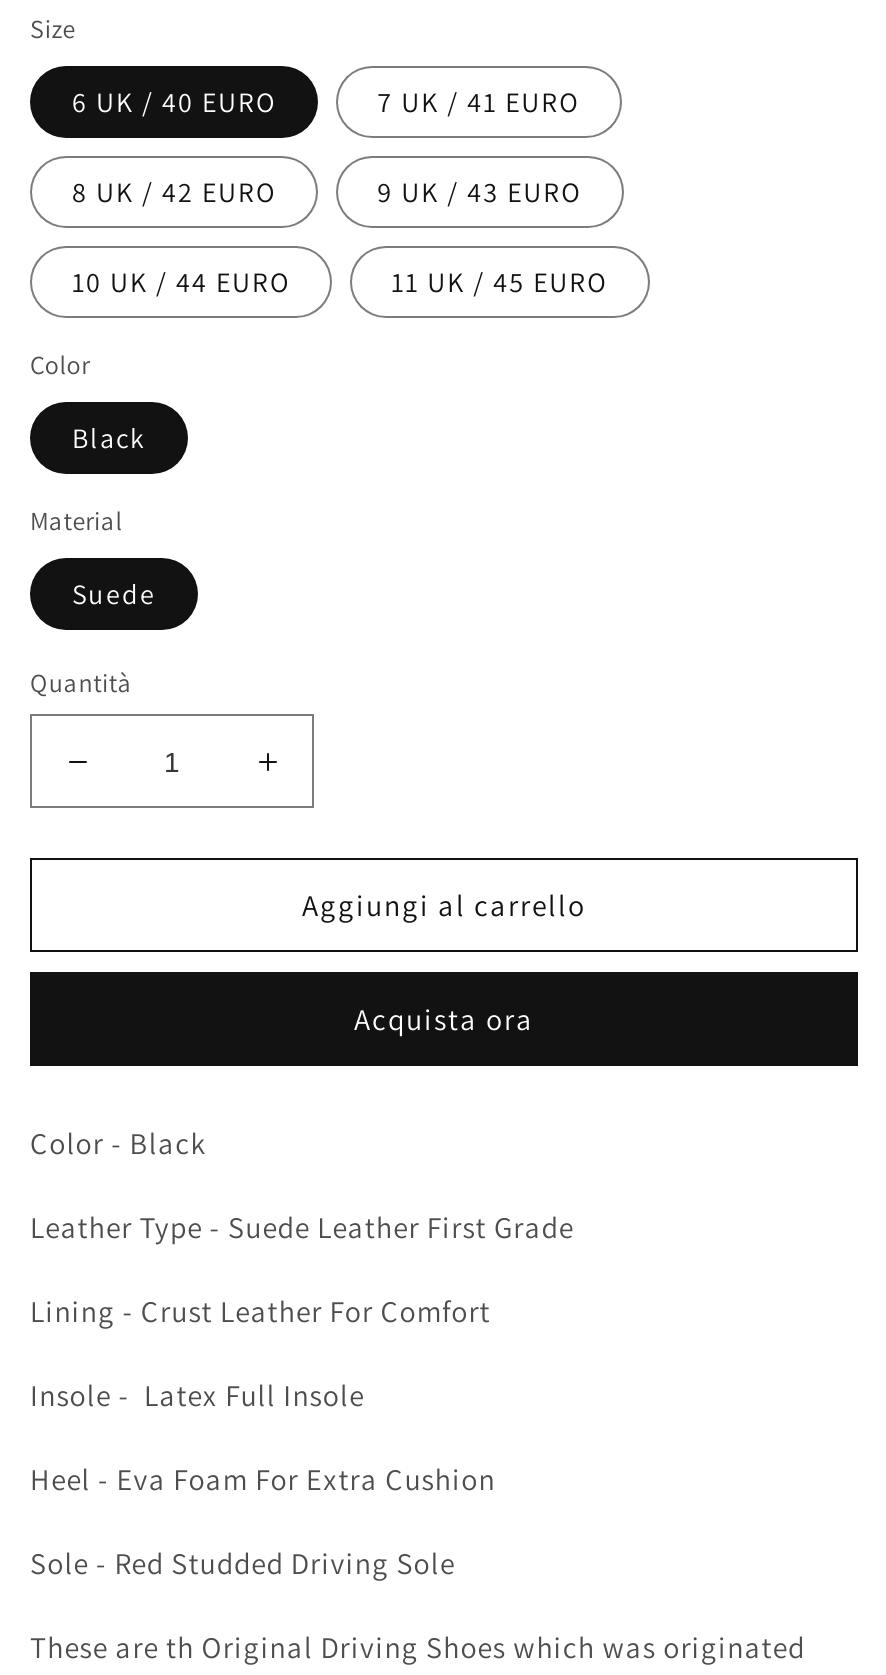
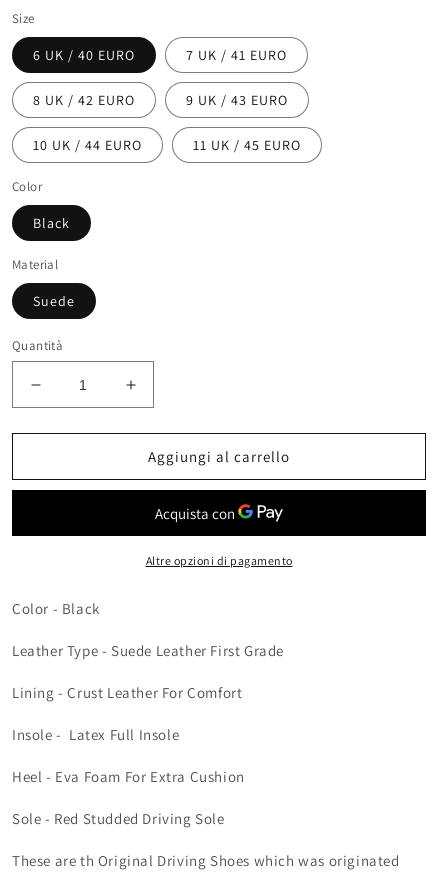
- Acquista ora
+ Altre opzioni di pagamento
